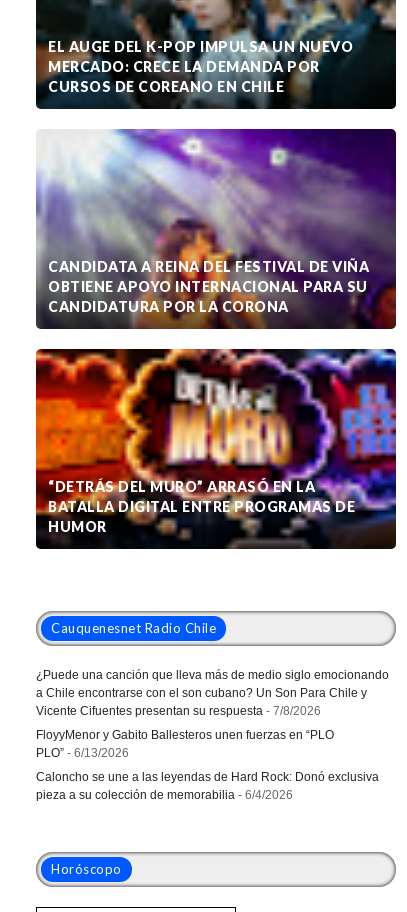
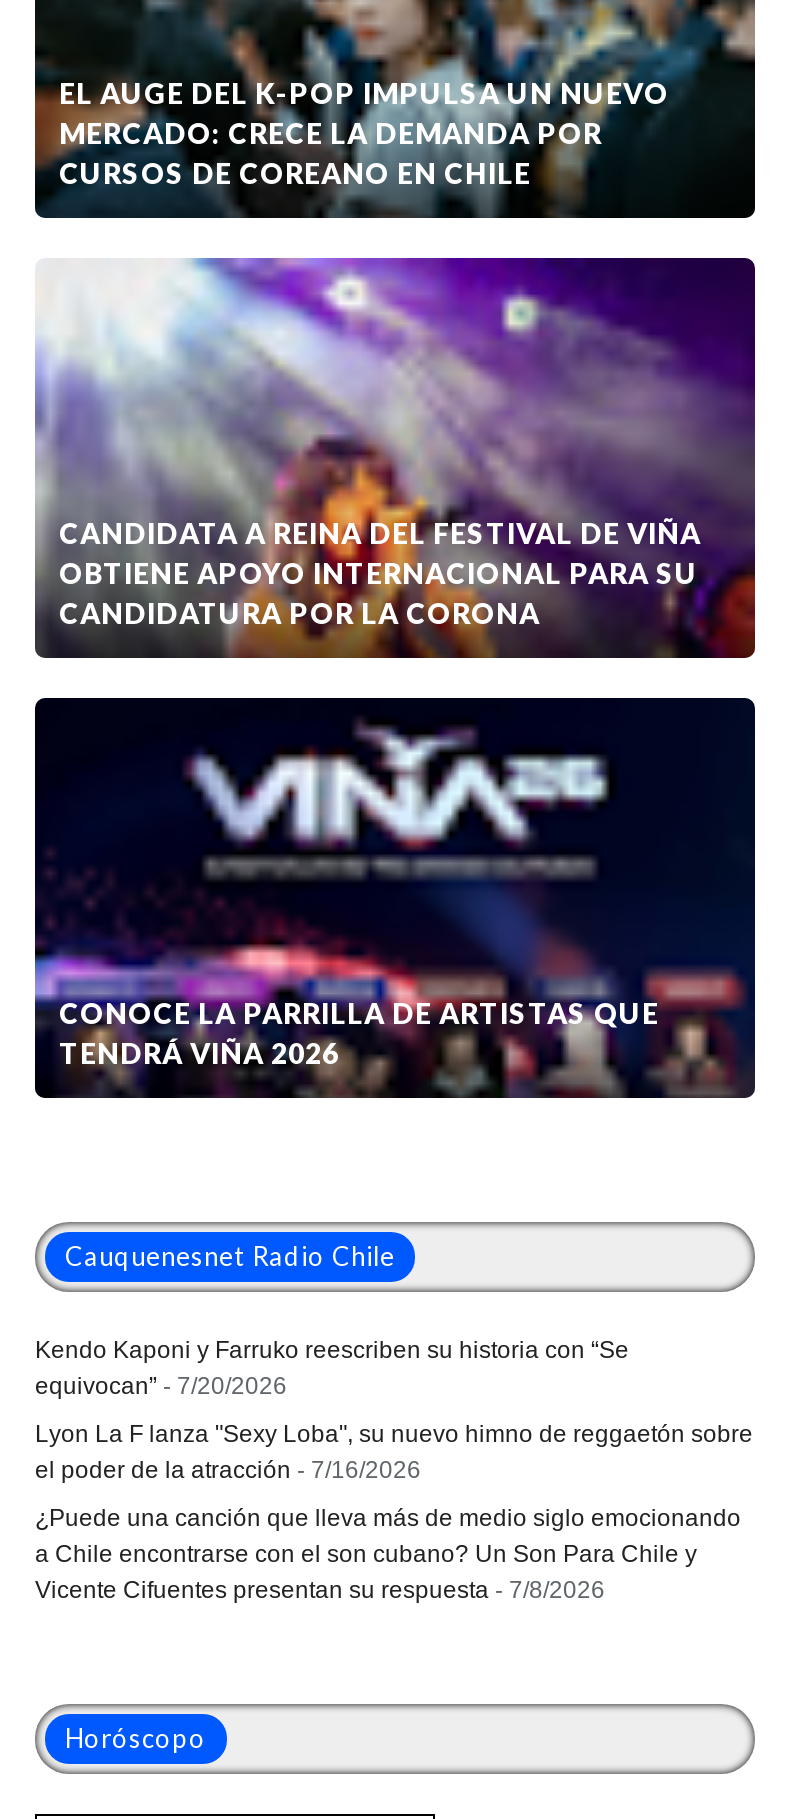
- [image]
- “DETRÁS DEL MURO” ARRASÓ EN LA
- BATALLA DIGITAL ENTRE PROGRAMAS DE
- HUMOR
+ [image]
+ CONOCE LA PARRILLA DE ARTISTAS QUE
+ TENDRÁ VIÑA 2026

+ Kendo Kaponi y Farruko reescriben su historia con “Se
+ equivocan” - 7/20/2026
+ Lyon La F lanza "Sexy Loba", su nuevo himno de reggaetón sobre
+ el poder de la atracción - 7/16/2026

moved down: ¿Puede una canción que lleva más de medio siglo emocionando | a Chile encontrarse con el son cubano? Un Son Para Chile y | Vicente Cifuentes presentan su respuesta - 7/8/2026

- FloyyMenor y Gabito Ballesteros unen fuerzas en “PLO
- PLO” - 6/13/2026
- Caloncho se une a las leyendas de Hard Rock: Donó exclusiva
- pieza a su colección de memorabilia - 6/4/2026
